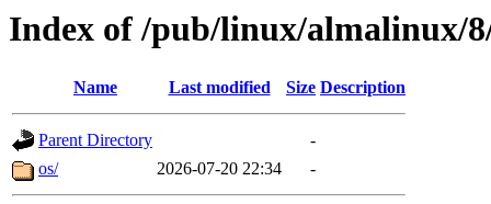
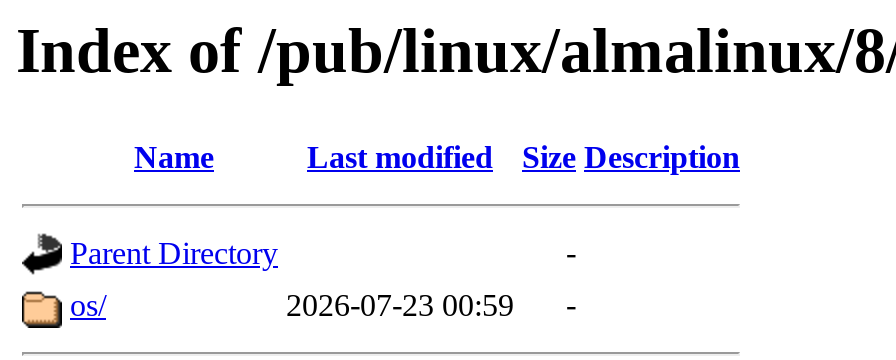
- 2026-07-20 22:34
+ 2026-07-23 00:59
